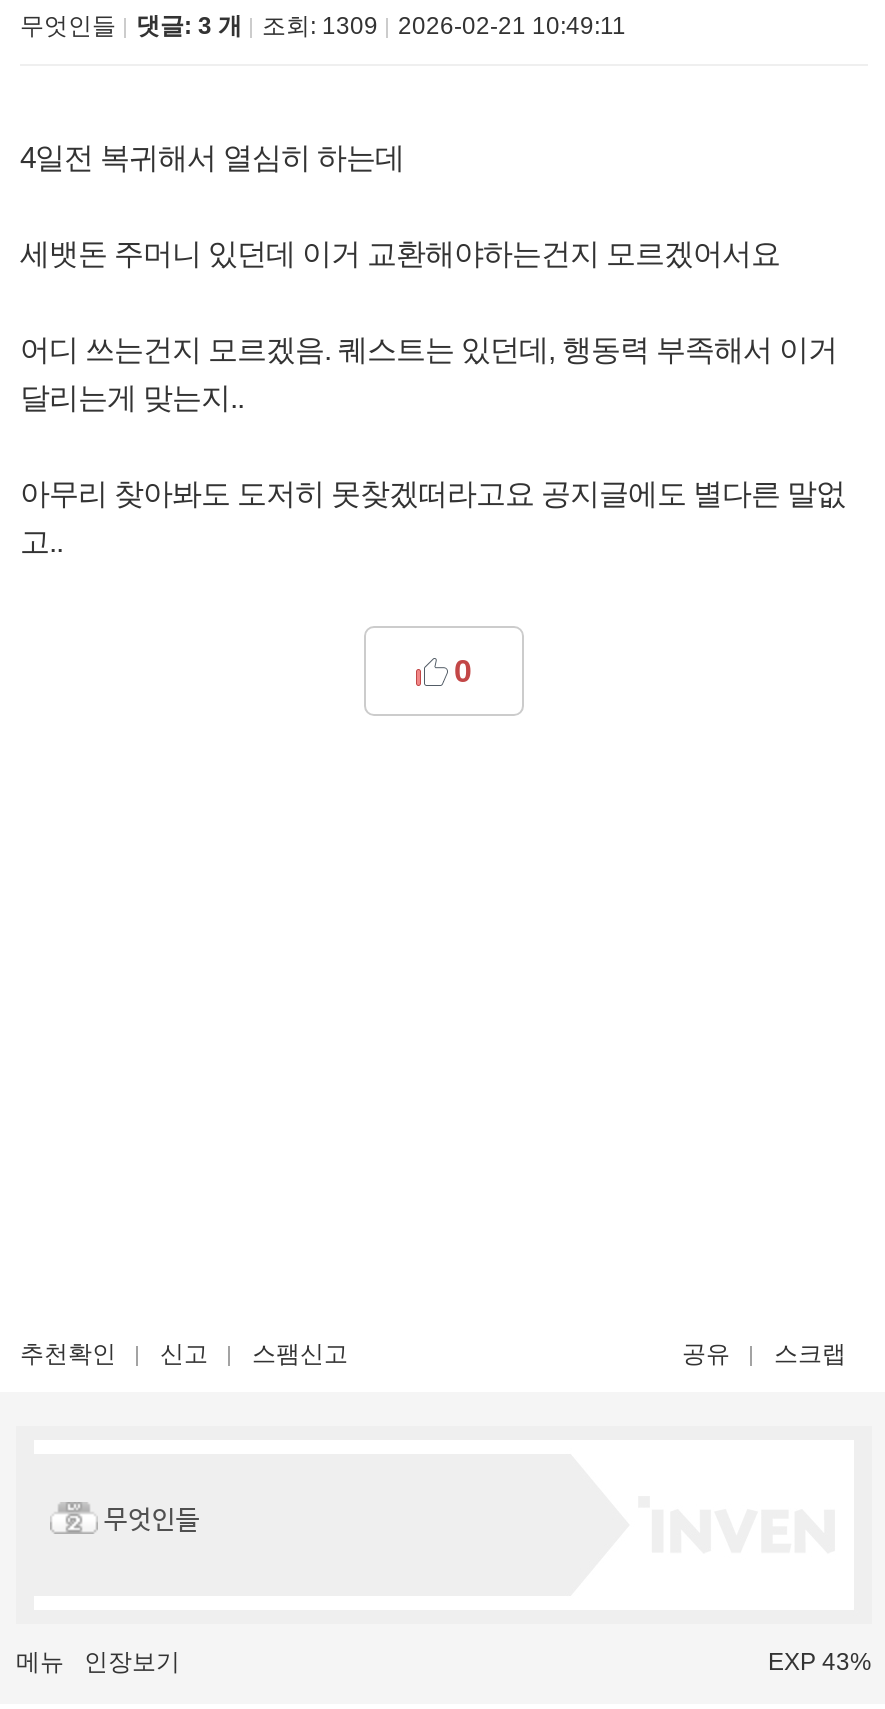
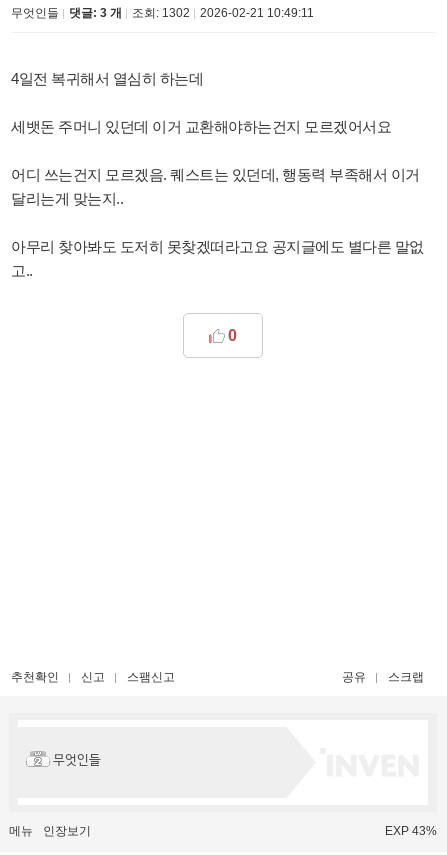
- 무엇인들 댓글: 3 개 조회: 1309 2026-02-21 10:49:11
+ 무엇인들 댓글: 3 개 조회: 1302 2026-02-21 10:49:11
